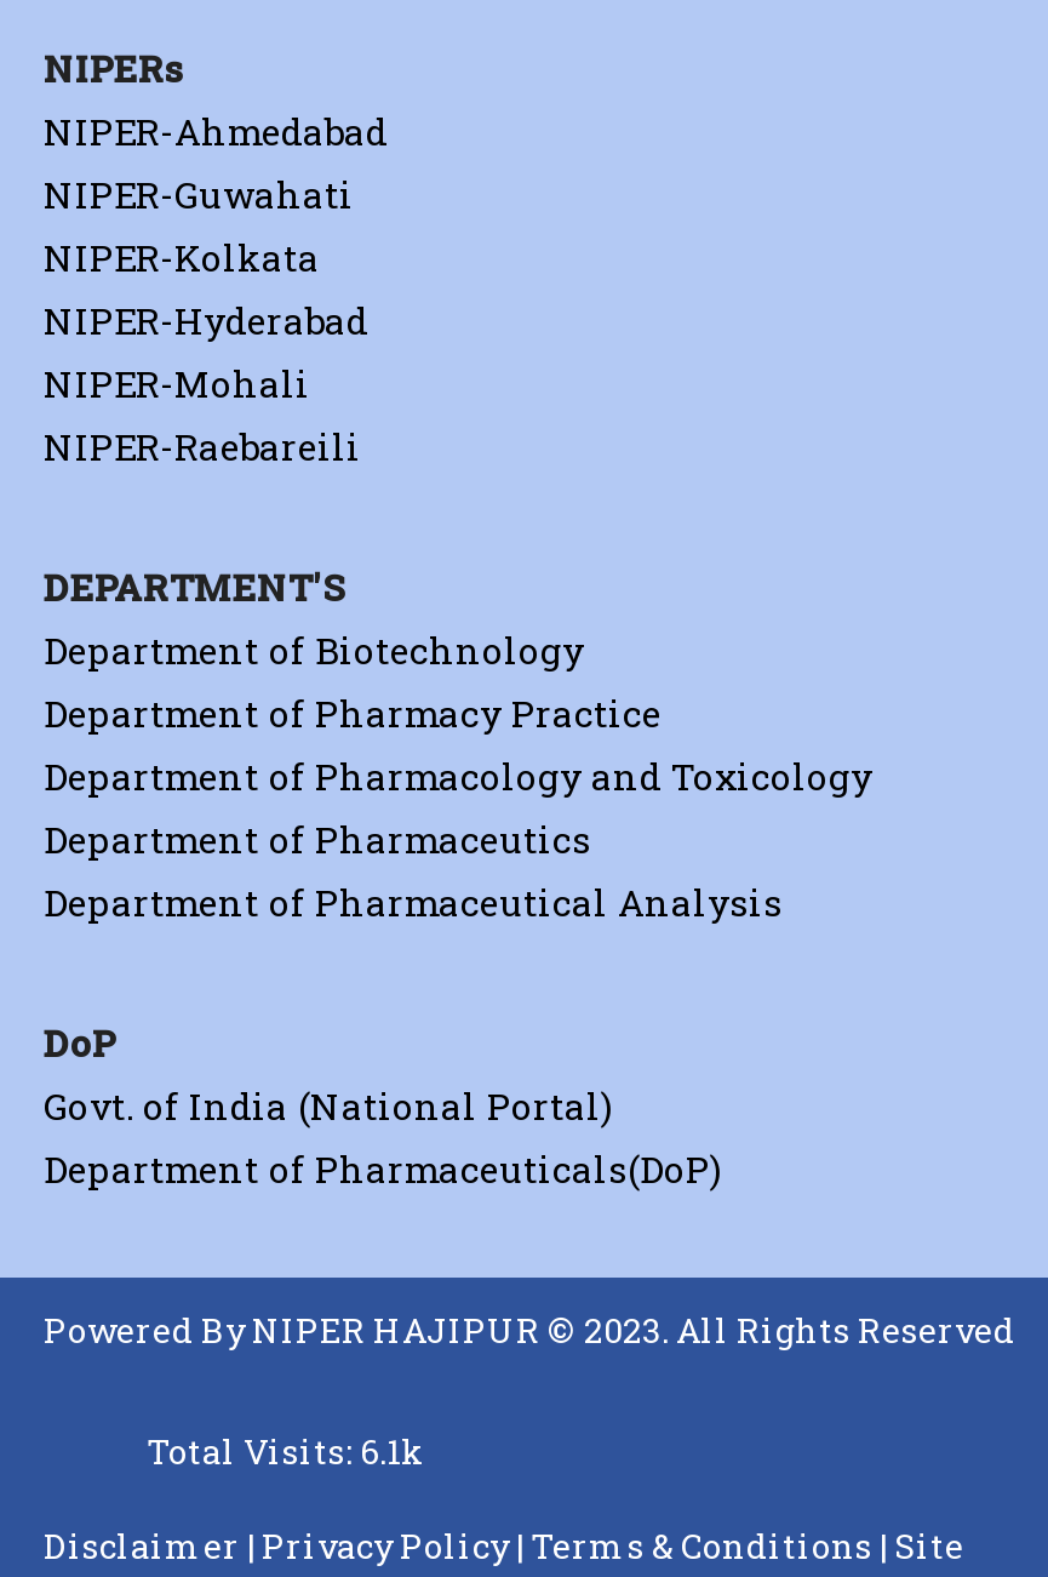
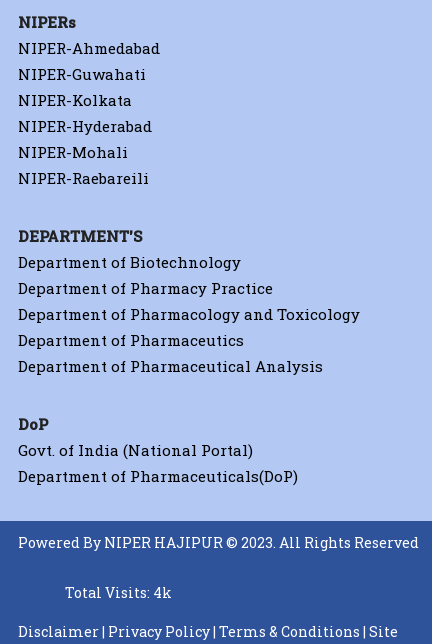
- Total Visits: 6.1k
+ Total Visits: 4k
